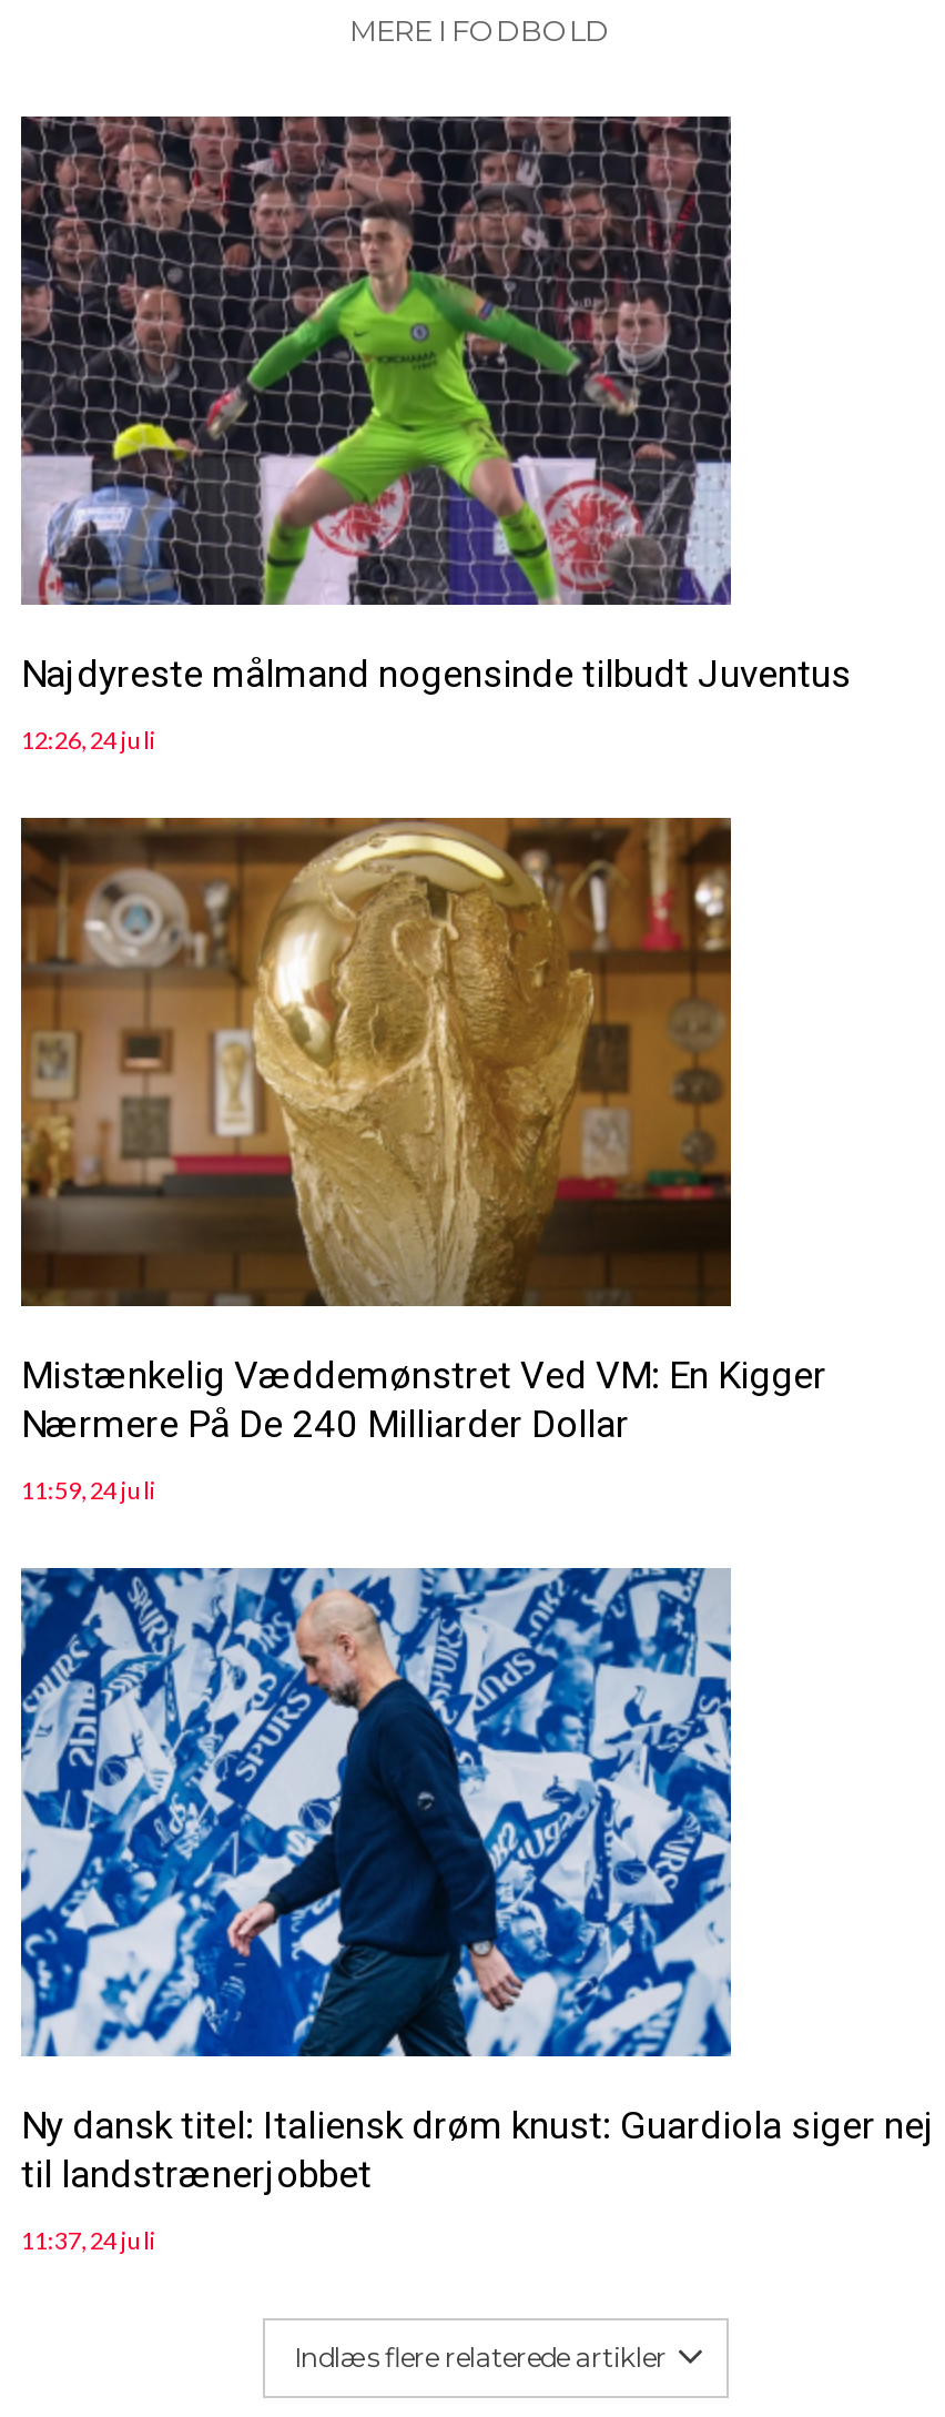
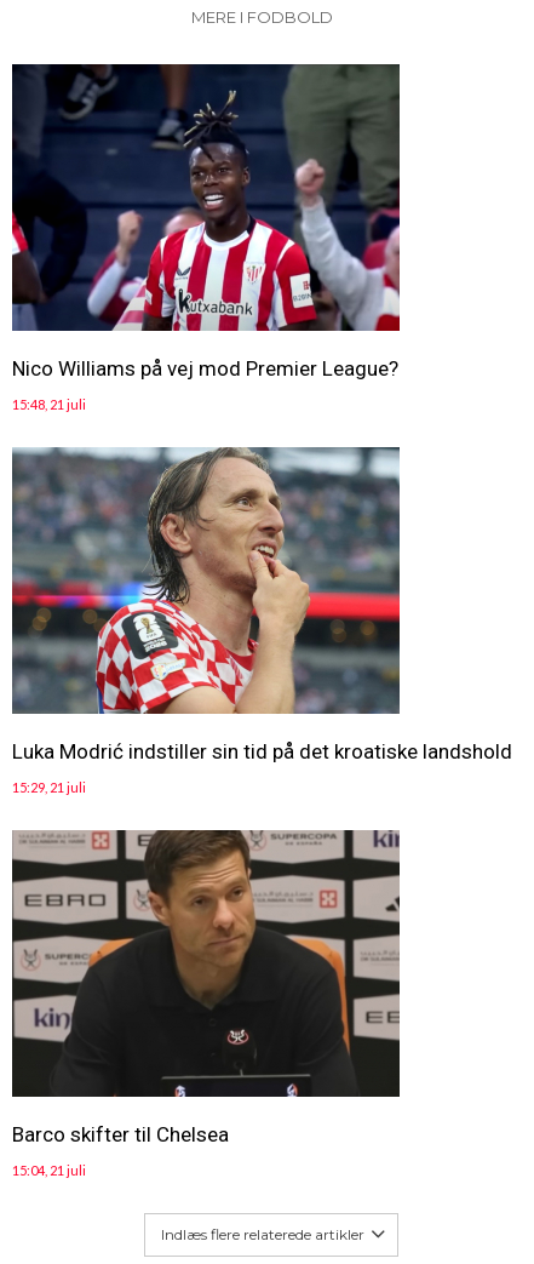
- [image]
+ [image]

- Najdyreste målmand nogensinde tilbudt Juventus
+ Nico Williams på vej mod Premier League?

- 12:26, 24 juli
+ 15:48, 21 juli

- [image]
+ [image]

- Mistænkelig Væddemønstret Ved VM: En Kigger
- Nærmere På De 240 Milliarder Dollar
+ Luka Modrić indstiller sin tid på det kroatiske landshold

- 11:59, 24 juli
+ 15:29, 21 juli

- [image]
- Ny dansk titel: Italiensk drøm knust: Guardiola siger nej
- til landstrænerjobbet
+ [image]
+ Barco skifter til Chelsea

- 11:37, 24 juli
+ 15:04, 21 juli
